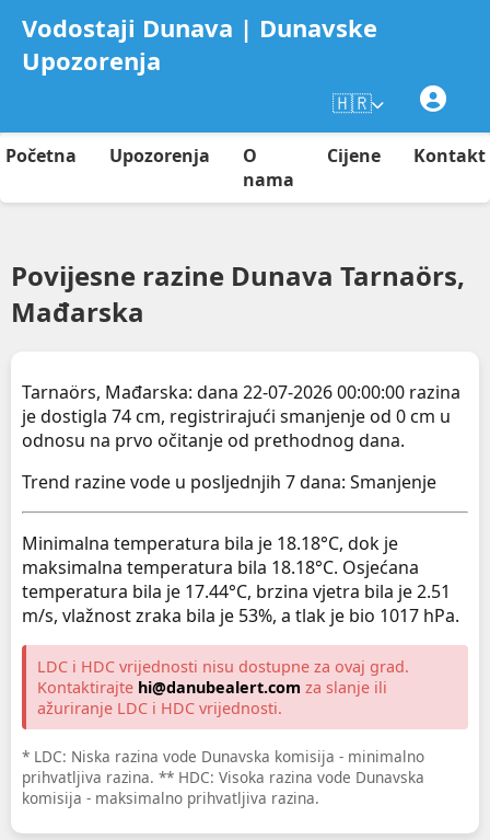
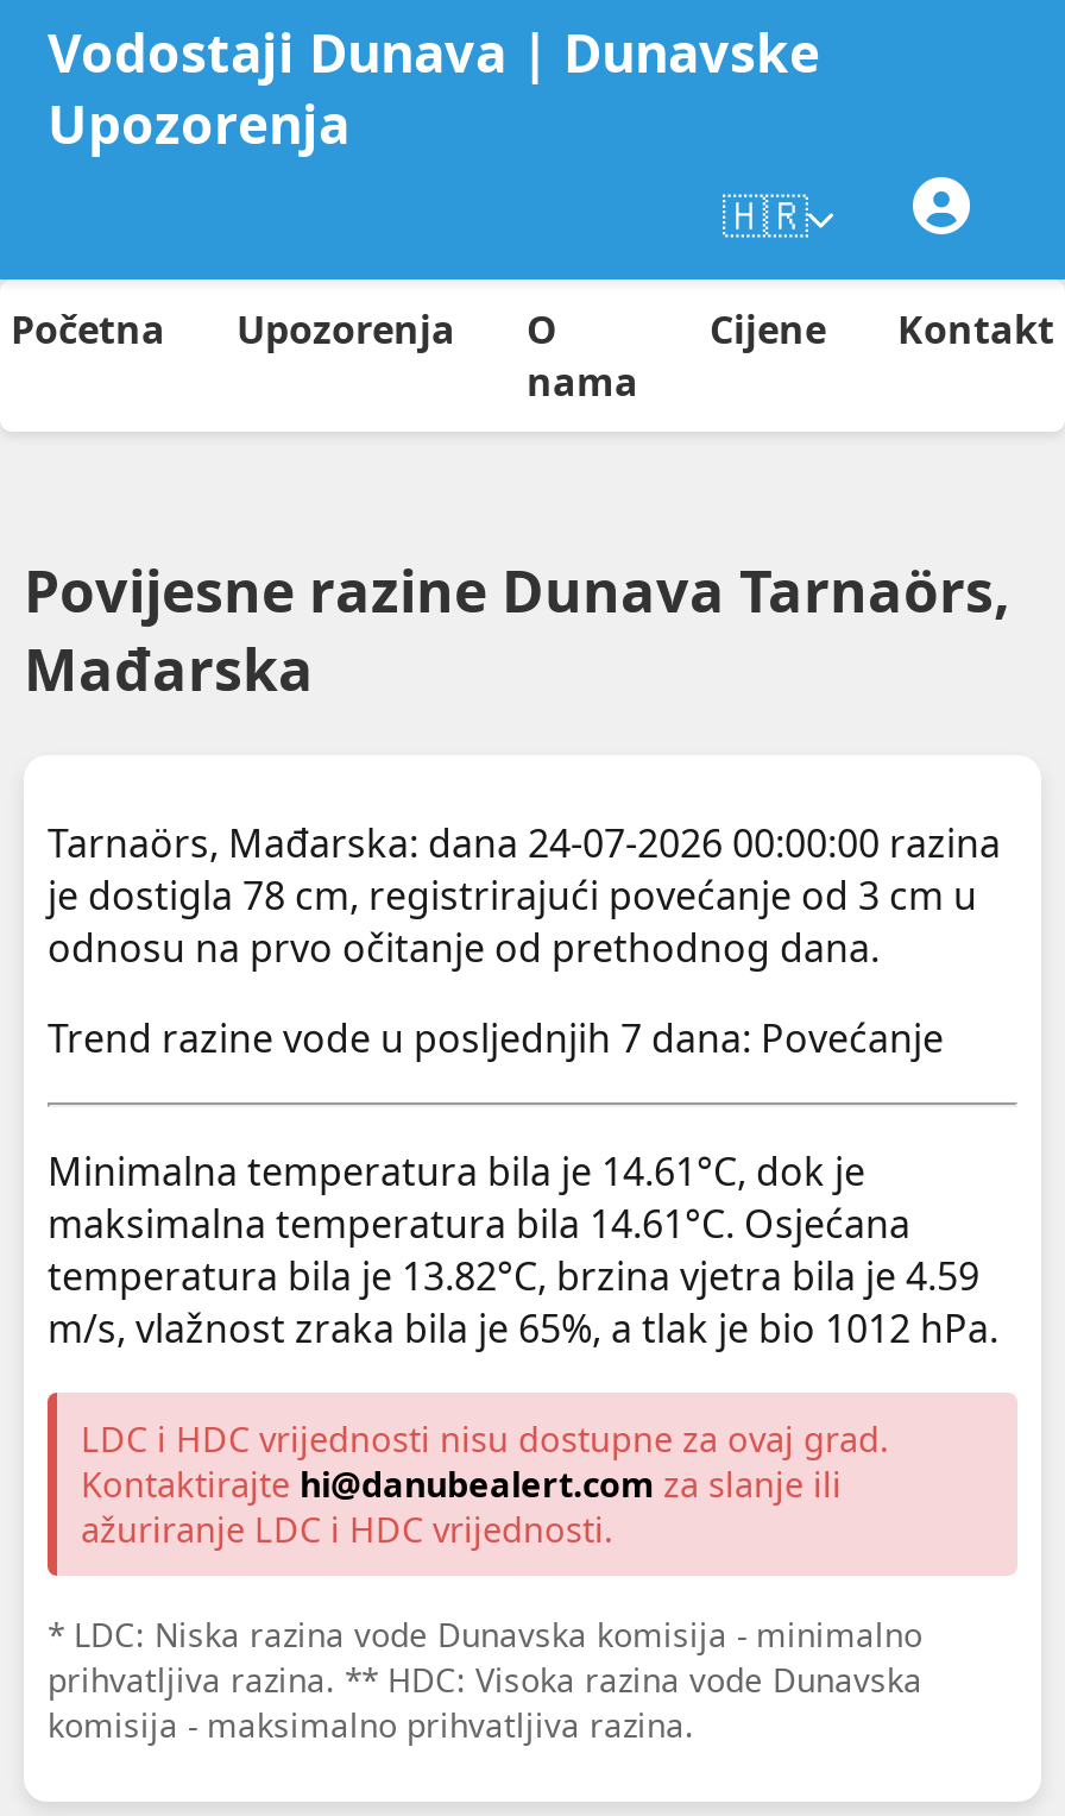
- Tarnaörs, Mađarska: dana 22-07-2026 00:00:00 razina
+ Tarnaörs, Mađarska: dana 24-07-2026 00:00:00 razina

- je dostigla 74 cm, registrirajući smanjenje od 0 cm u
+ je dostigla 78 cm, registrirajući povećanje od 3 cm u

- Trend razine vode u posljednjih 7 dana: Smanjenje
+ Trend razine vode u posljednjih 7 dana: Povećanje

- Minimalna temperatura bila je 18.18°C, dok je
+ Minimalna temperatura bila je 14.61°C, dok je

- maksimalna temperatura bila 18.18°C. Osjećana
+ maksimalna temperatura bila 14.61°C. Osjećana

- temperatura bila je 17.44°C, brzina vjetra bila je 2.51
+ temperatura bila je 13.82°C, brzina vjetra bila je 4.59

- m/s, vlažnost zraka bila je 53%, a tlak je bio 1017 hPa.
+ m/s, vlažnost zraka bila je 65%, a tlak je bio 1012 hPa.
